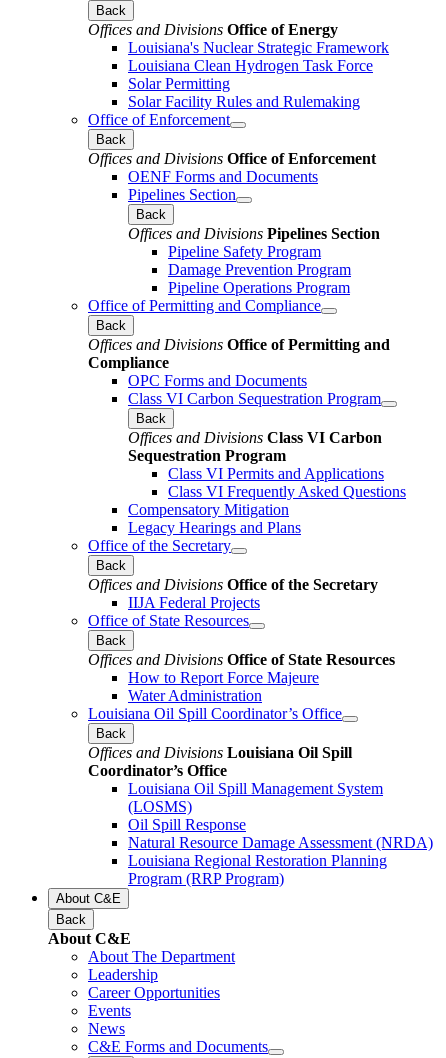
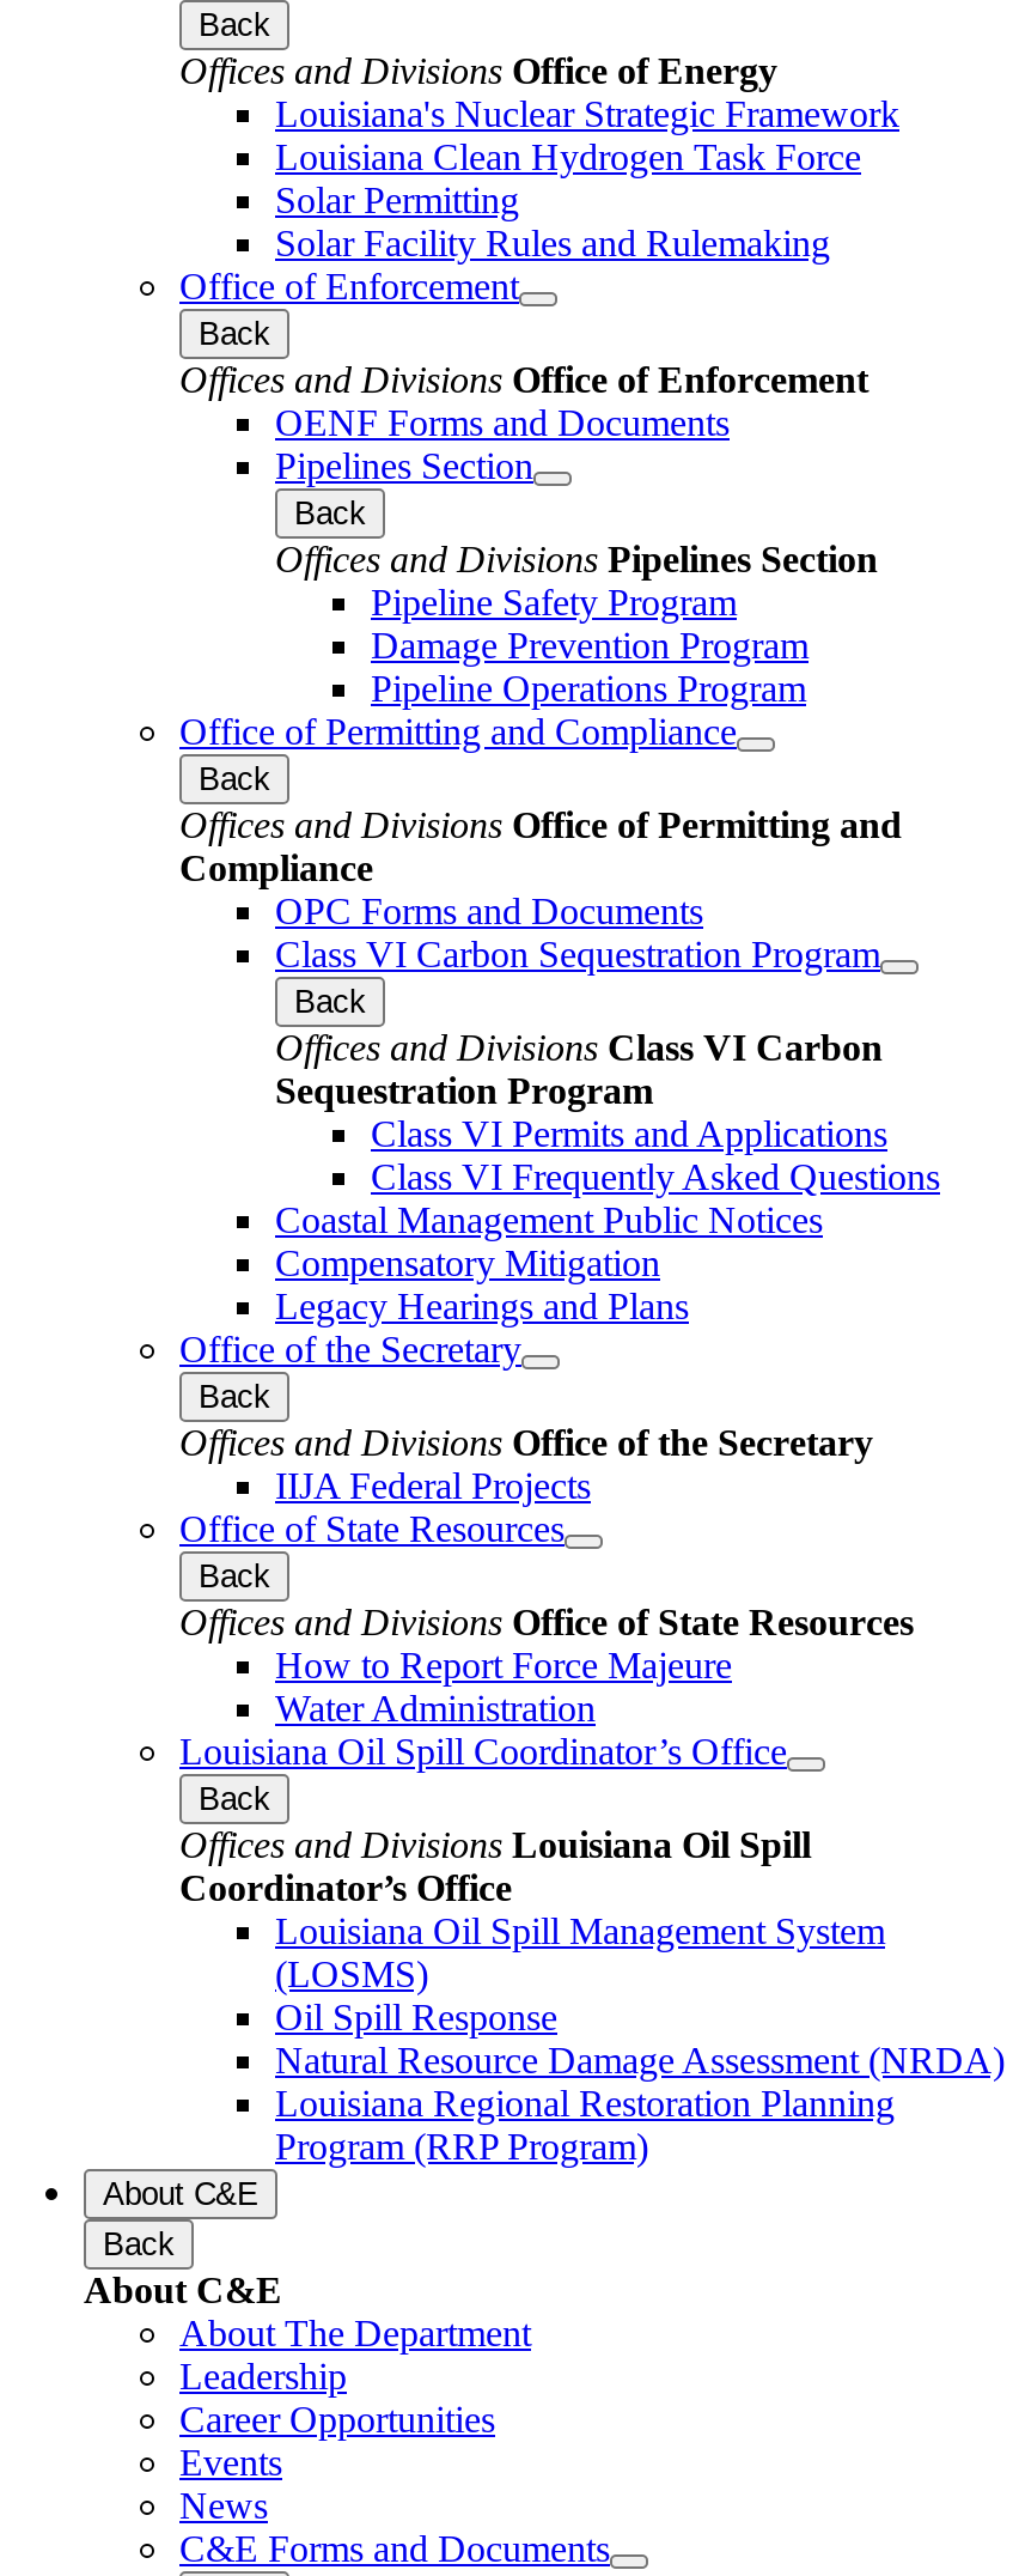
+ Coastal Management Public Notices
